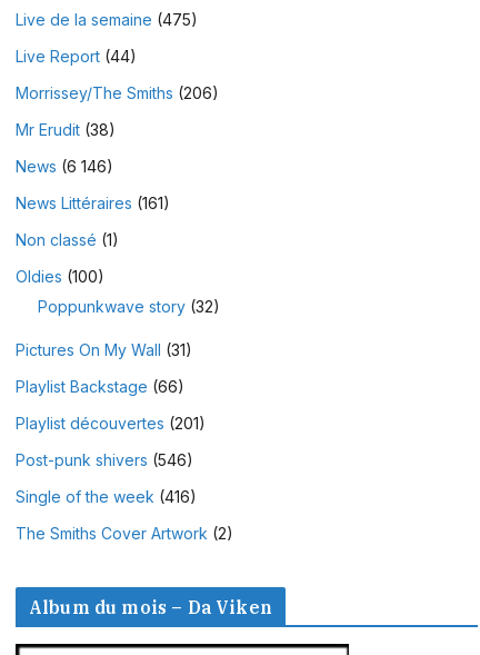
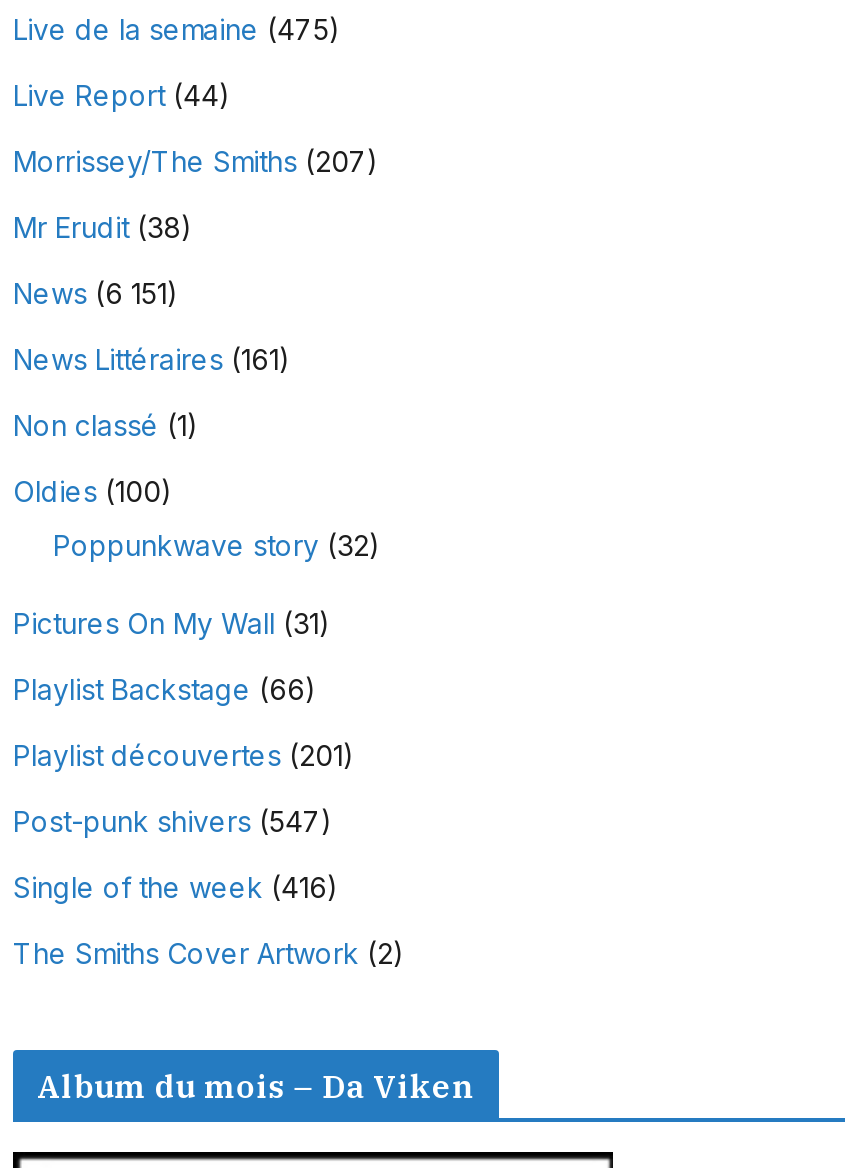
- Morrissey/The Smiths (206)
+ Morrissey/The Smiths (207)

- News (6 146)
+ News (6 151)

- Post-punk shivers (546)
+ Post-punk shivers (547)
